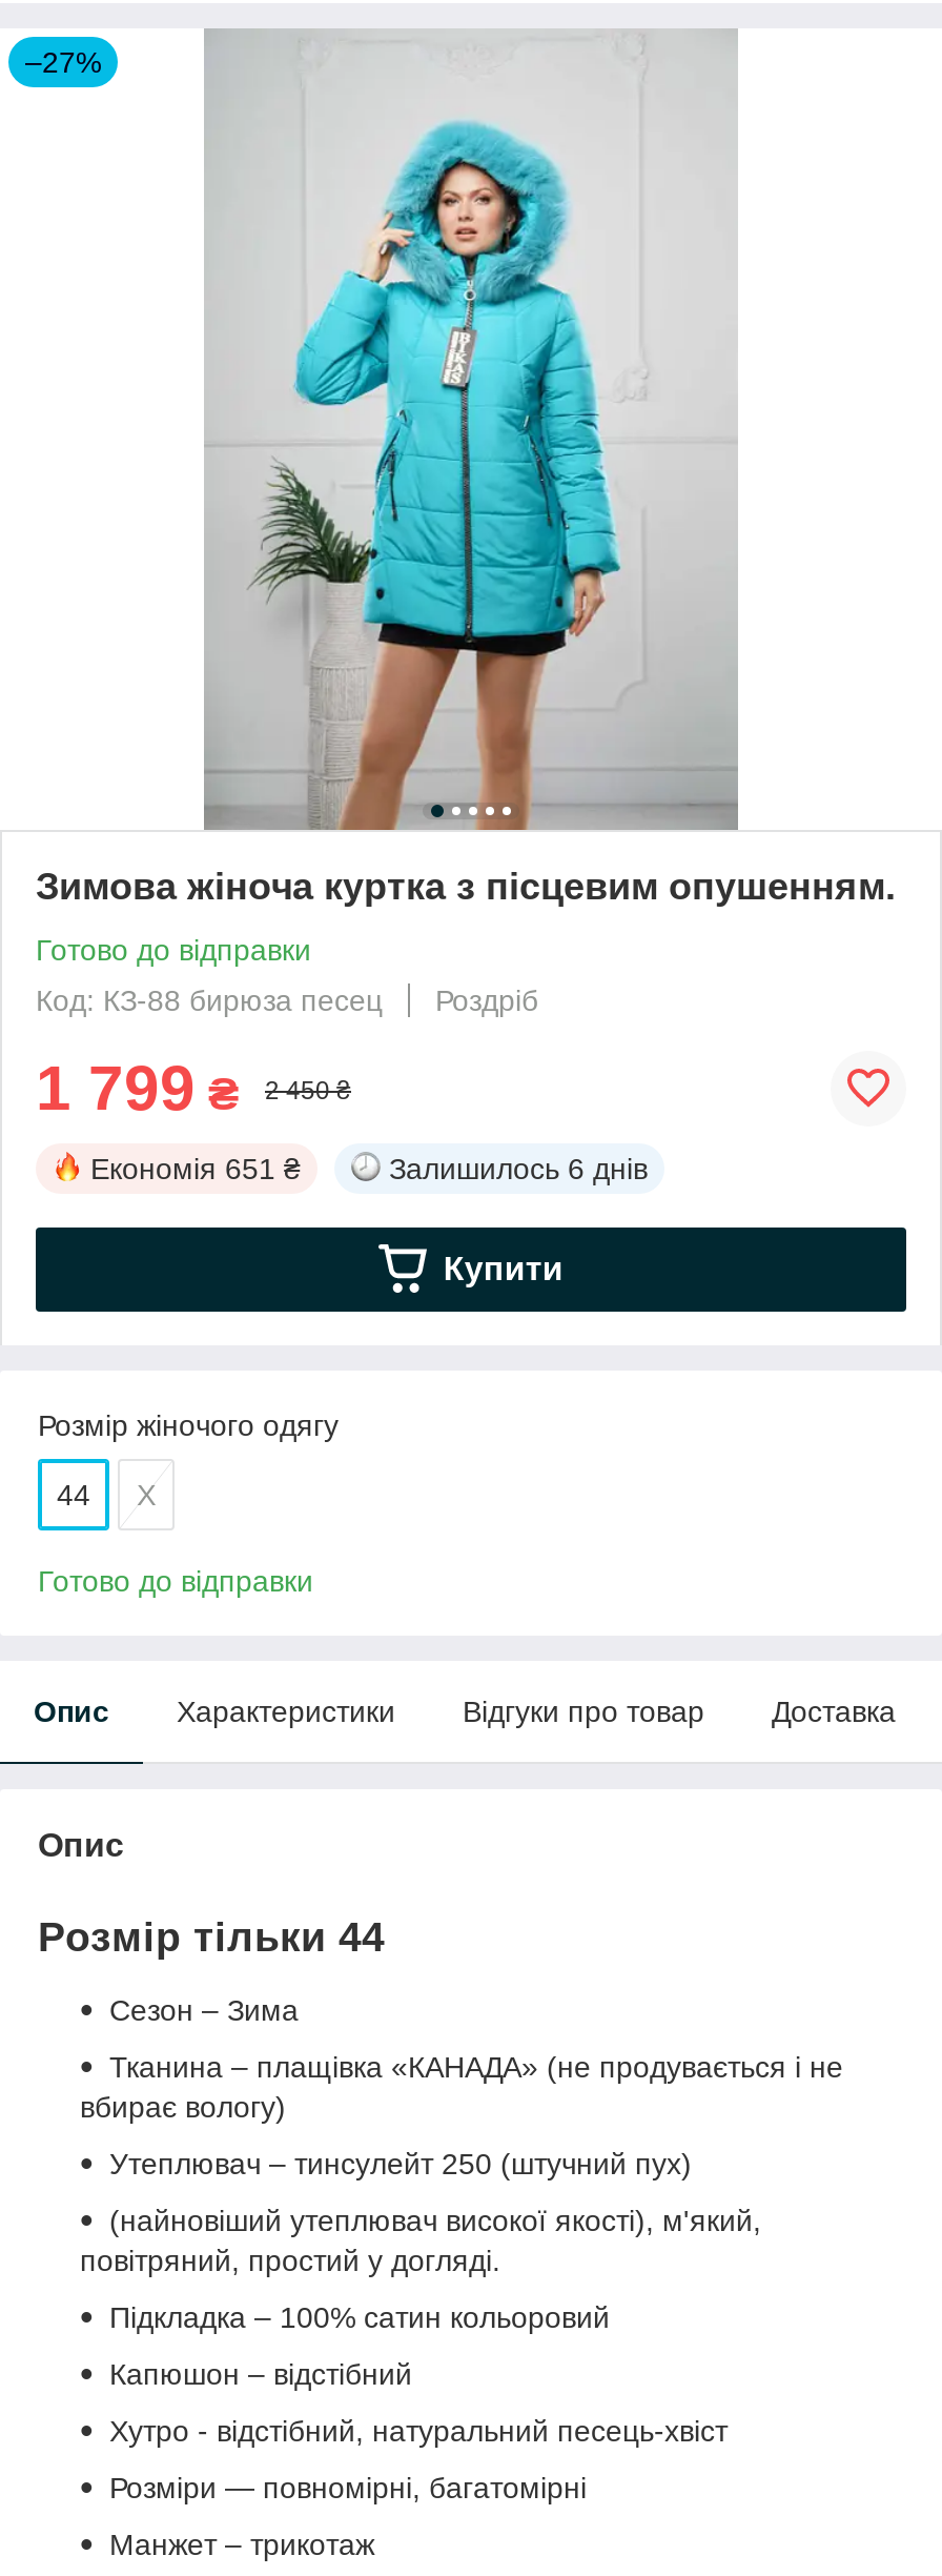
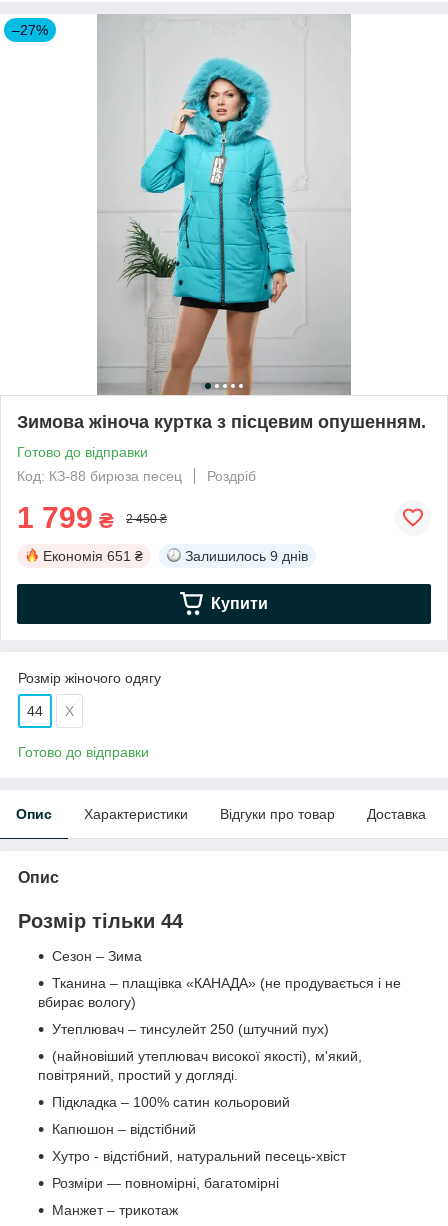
- Залишилось 6 днів
+ Залишилось 9 днів
